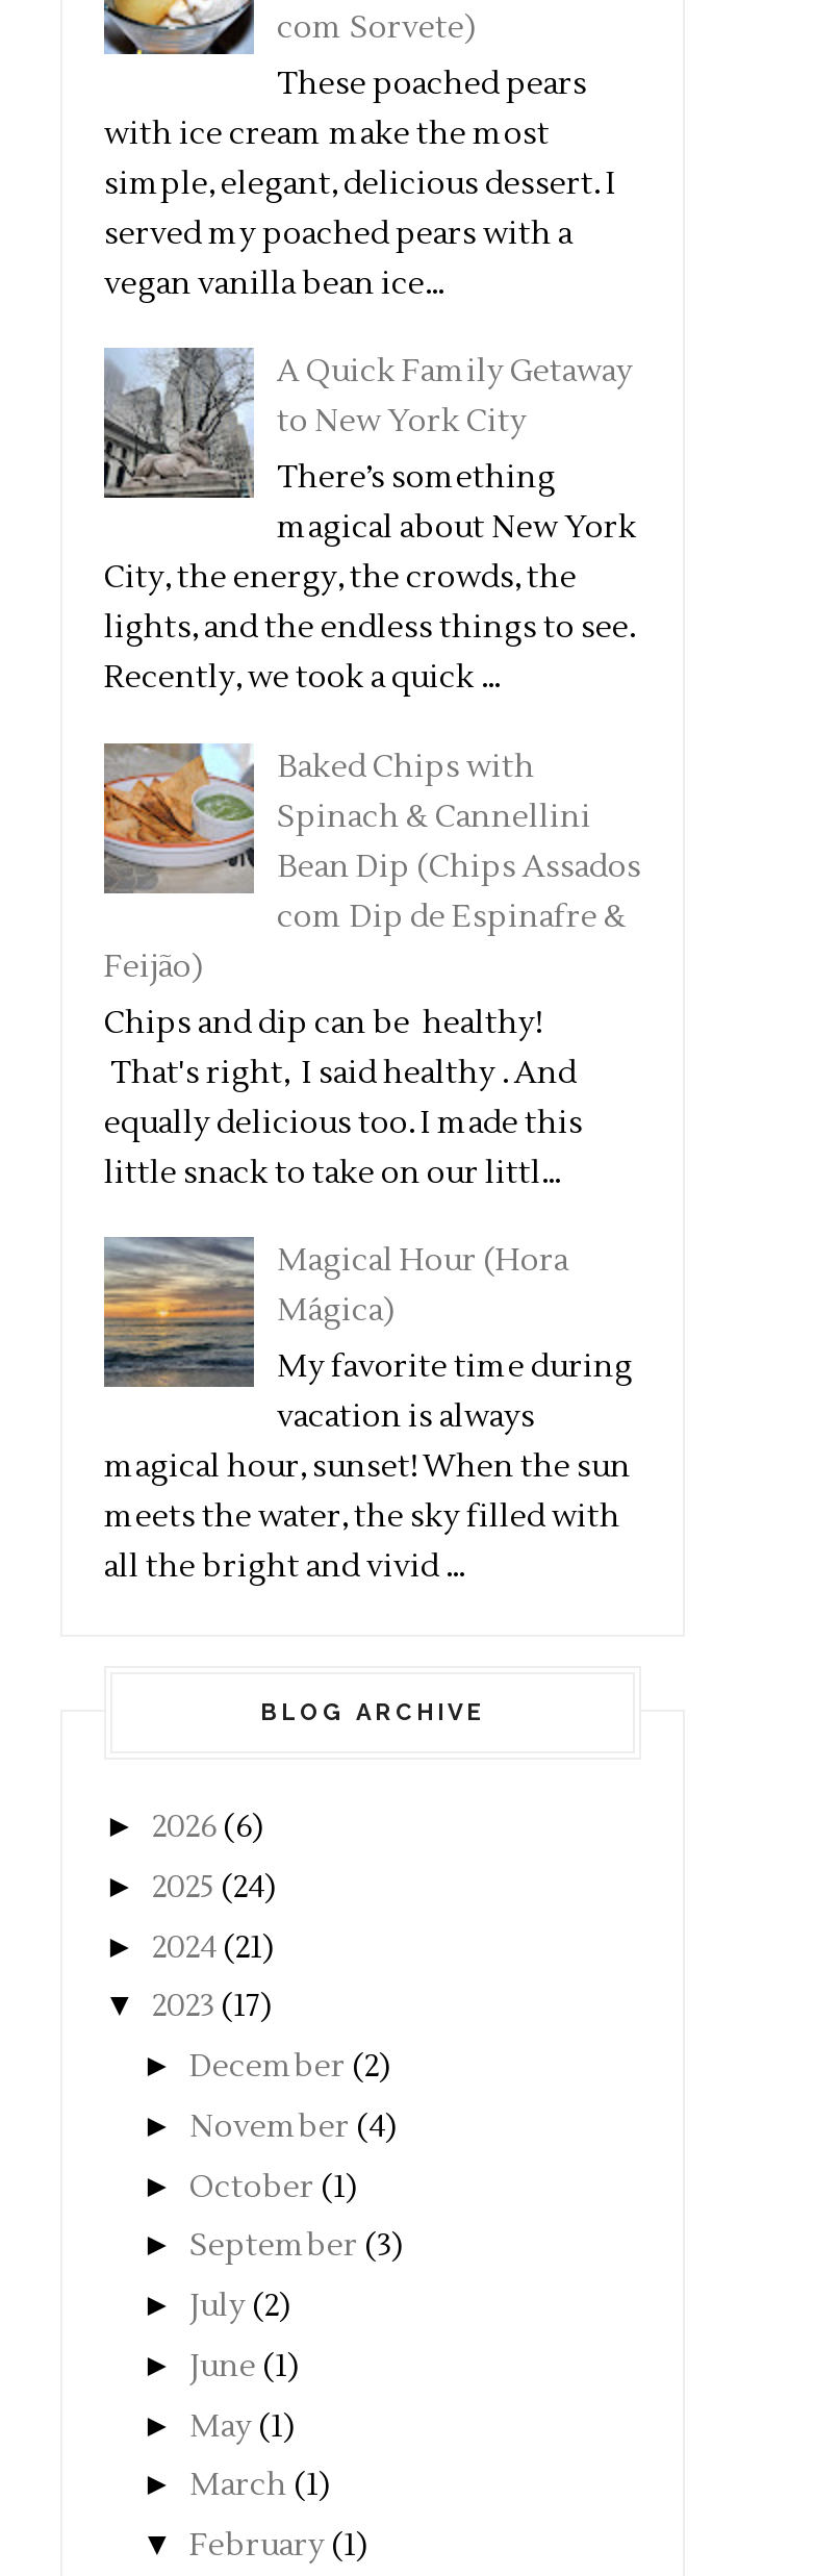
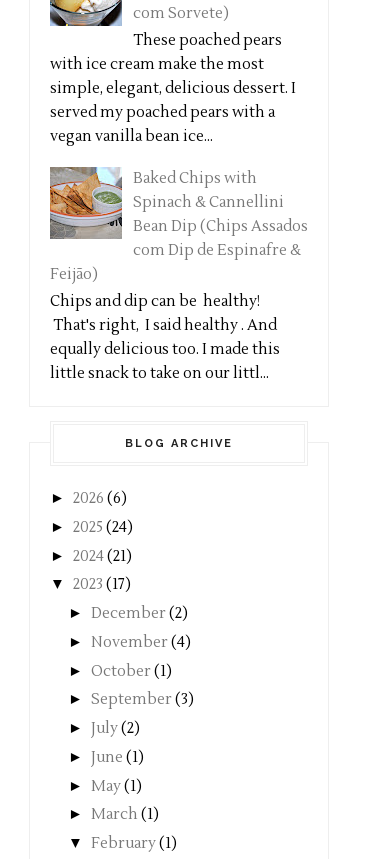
- [image]
- A Quick Family Getaway
- to New York City
- There’s something
- magical about New York
- City, the energy, the crowds, the
- lights, and the endless things to see.
- Recently, we took a quick ...

- [image]
- Magical Hour (Hora
- Mágica)
- My favorite time during
- vacation is always
- magical hour, sunset! When the sun
- meets the water, the sky filled with
- all the bright and vivid ...
